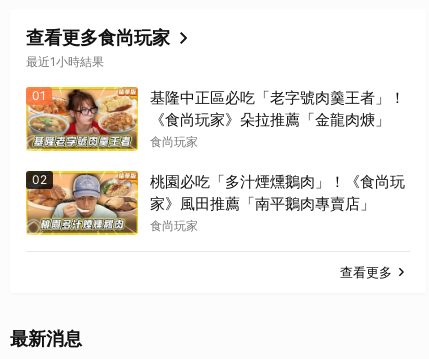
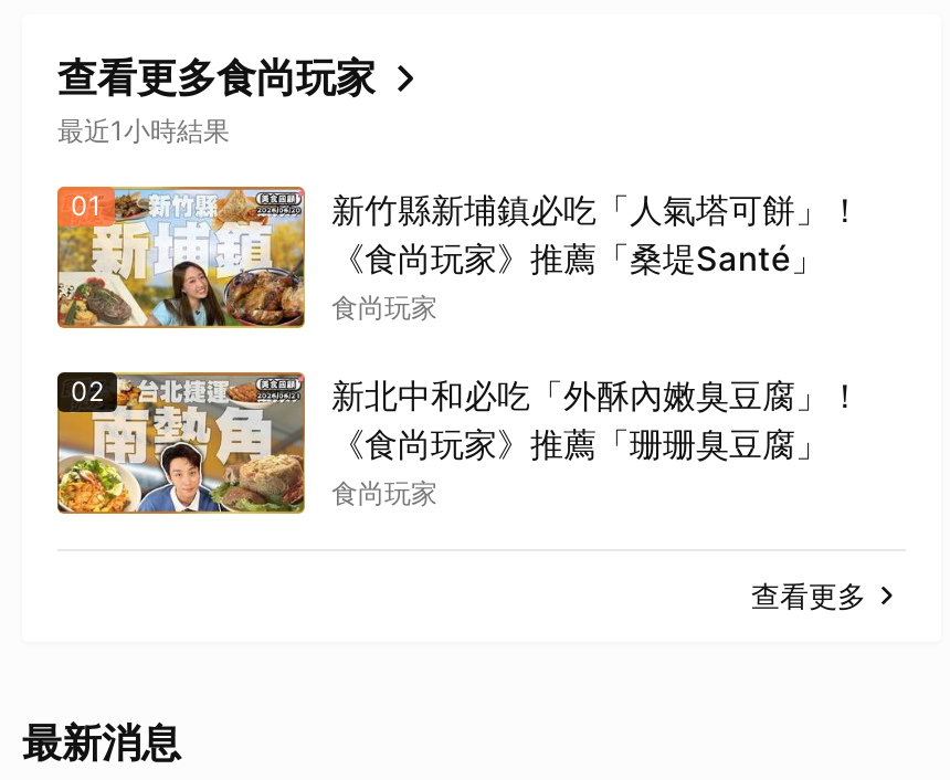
- [image]
- 基隆中正區必吃「老字號肉羹王者」！
- 《食尚玩家》朵拉推薦「金龍肉焿」
+ [image]
+ 新竹縣新埔鎮必吃「人氣塔可餅」！
+ 《食尚玩家》推薦「桑堤Santé」

- [image]
- 桃園必吃「多汁煙燻鵝肉」！《食尚玩
- 家》風田推薦「南平鵝肉專賣店」
+ [image]
+ 新北中和必吃「外酥內嫩臭豆腐」！
+ 《食尚玩家》推薦「珊珊臭豆腐」
